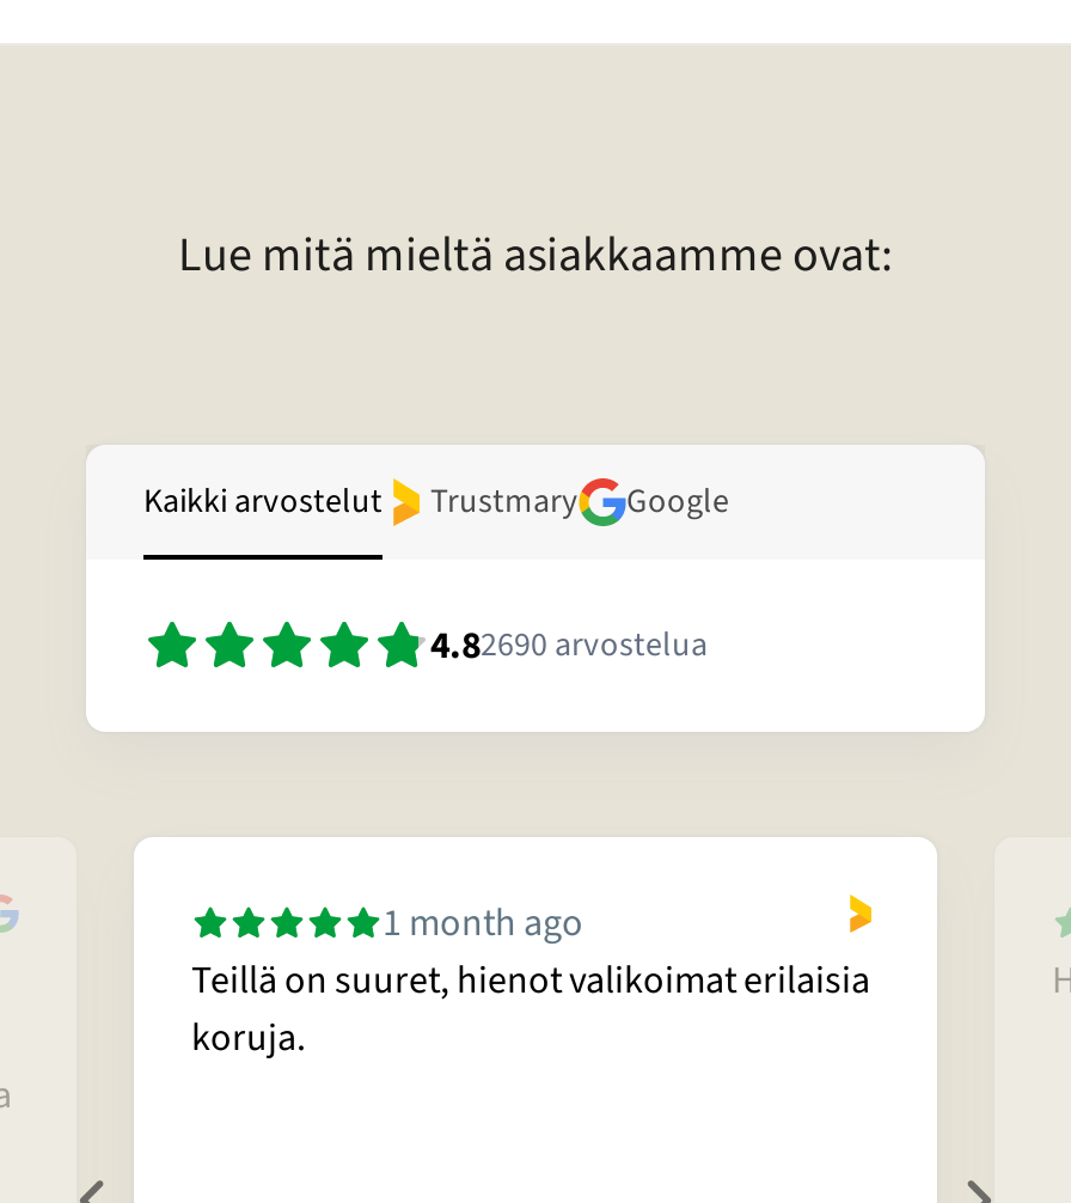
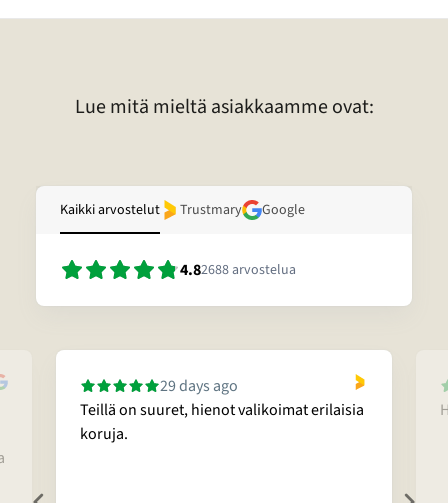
- 4.82690 arvostelua
+ 4.82688 arvostelua

- 1 month ago
+ 29 days ago
